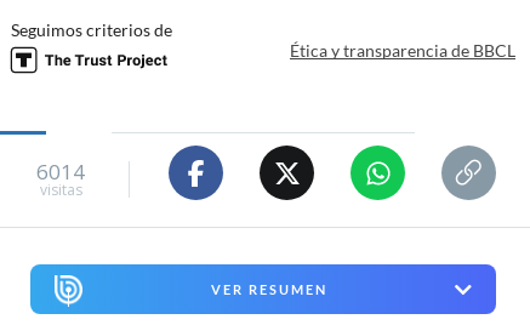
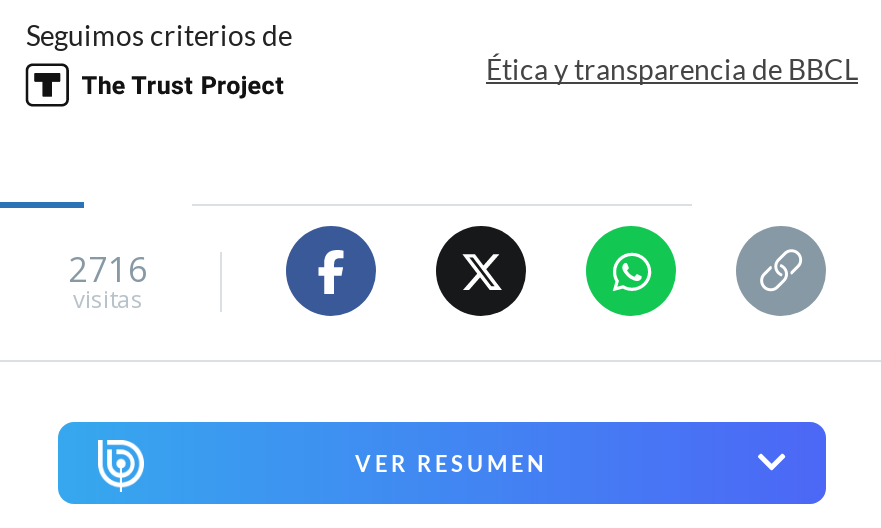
- 6014
+ 2716
